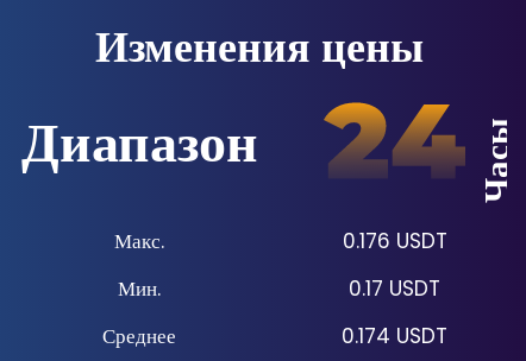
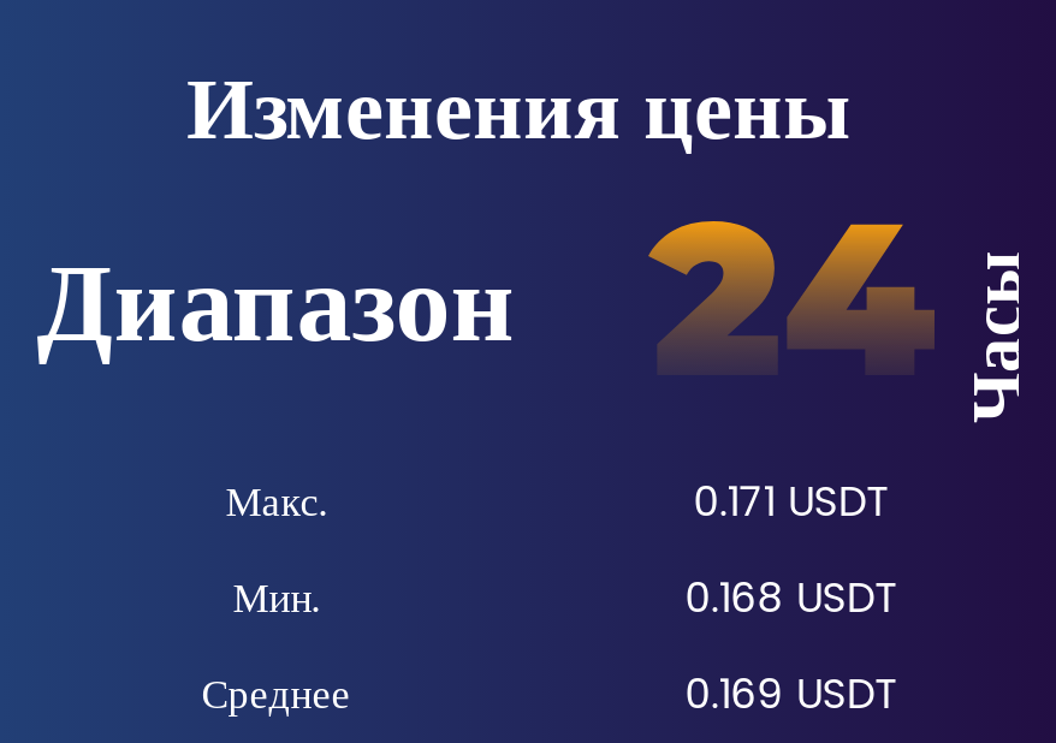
- 0.176 USDT
+ 0.171 USDT

- 0.17 USDT
+ 0.168 USDT

- 0.174 USDT
+ 0.169 USDT
